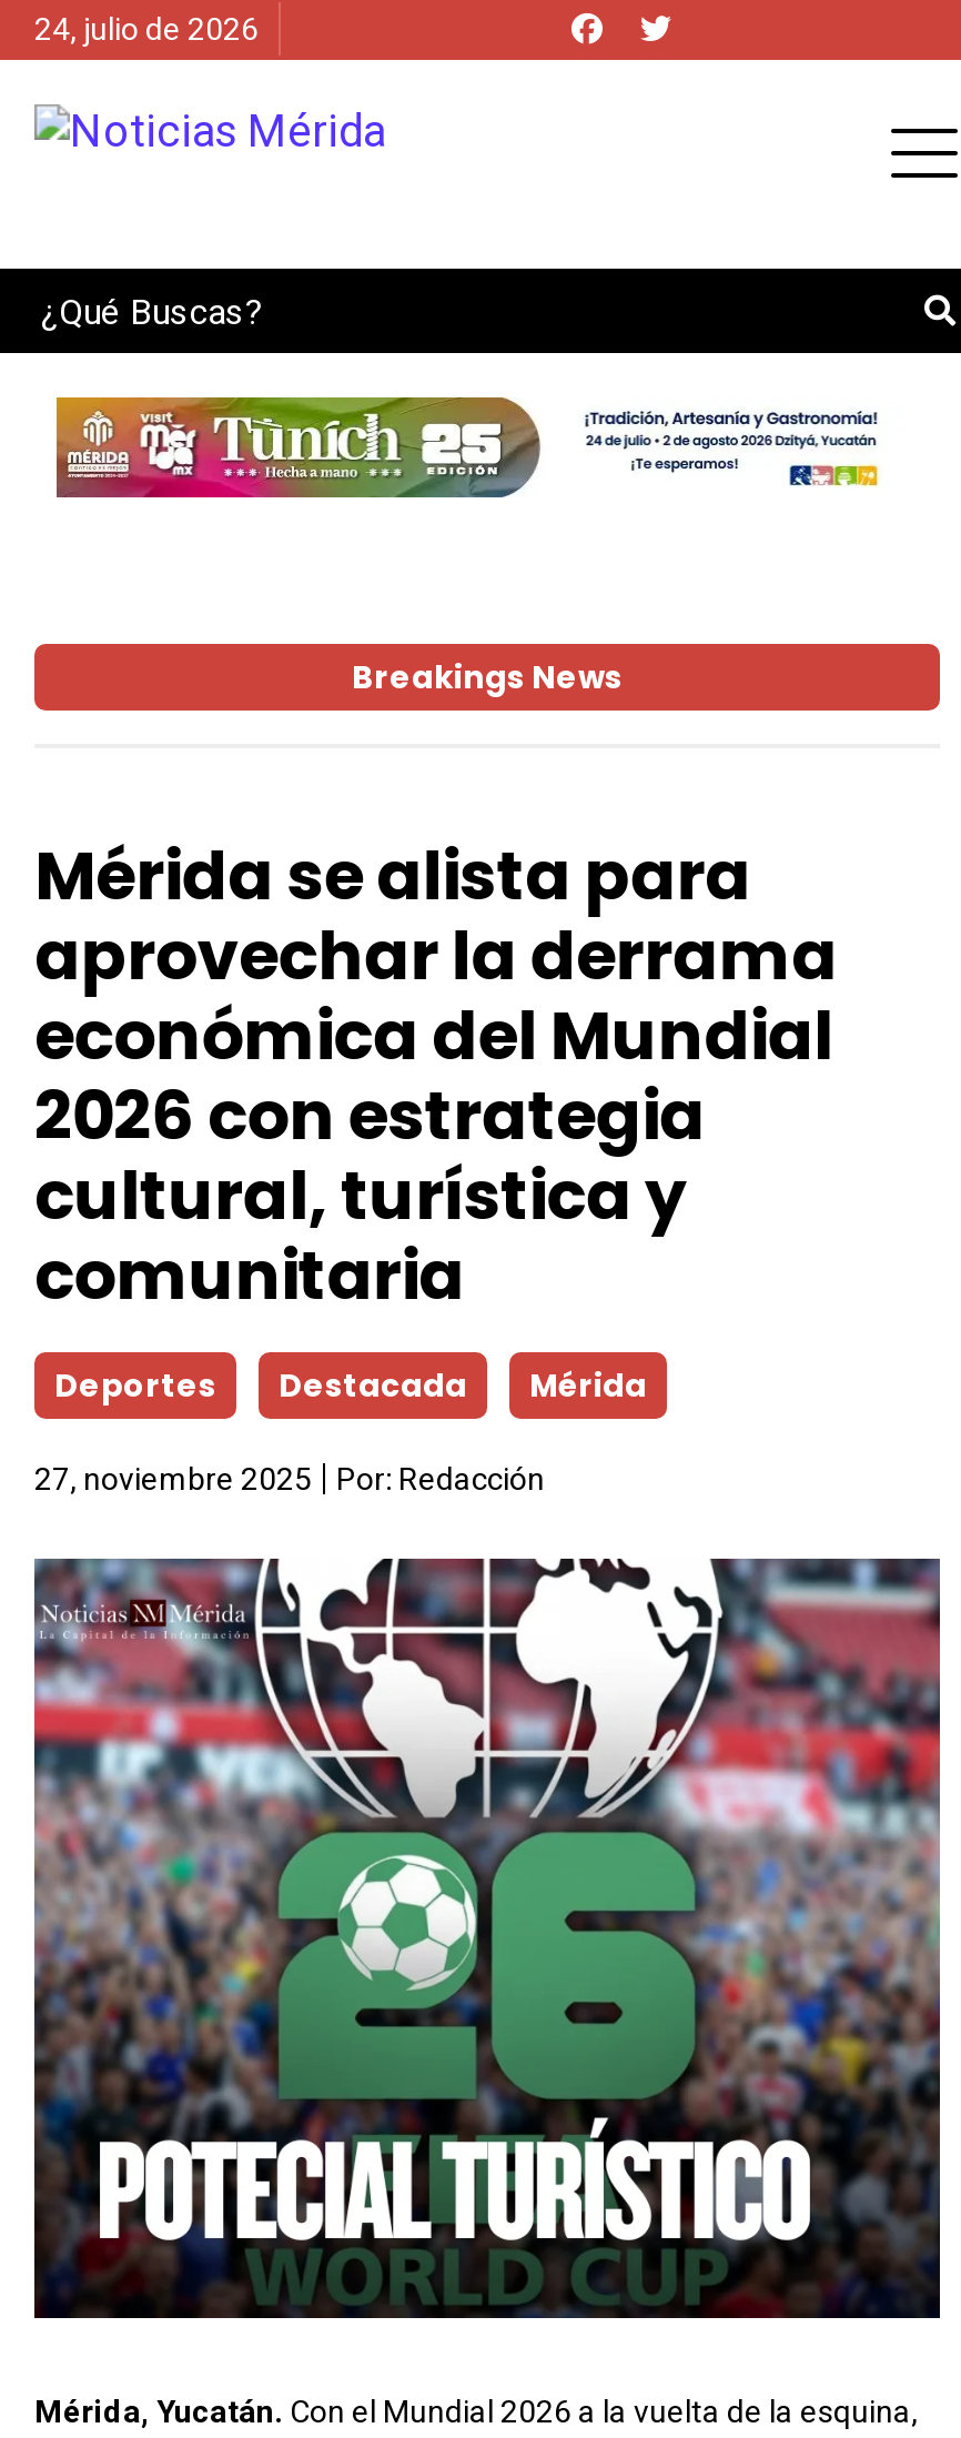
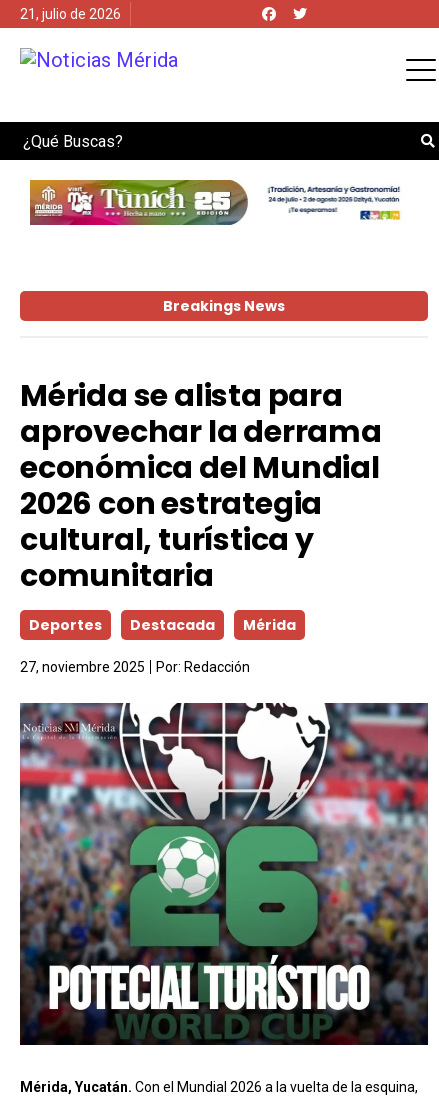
- 24, julio de 2026
+ 21, julio de 2026
